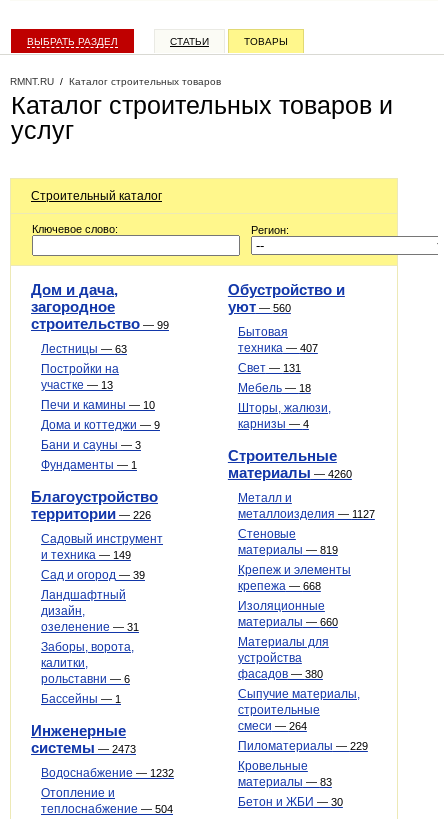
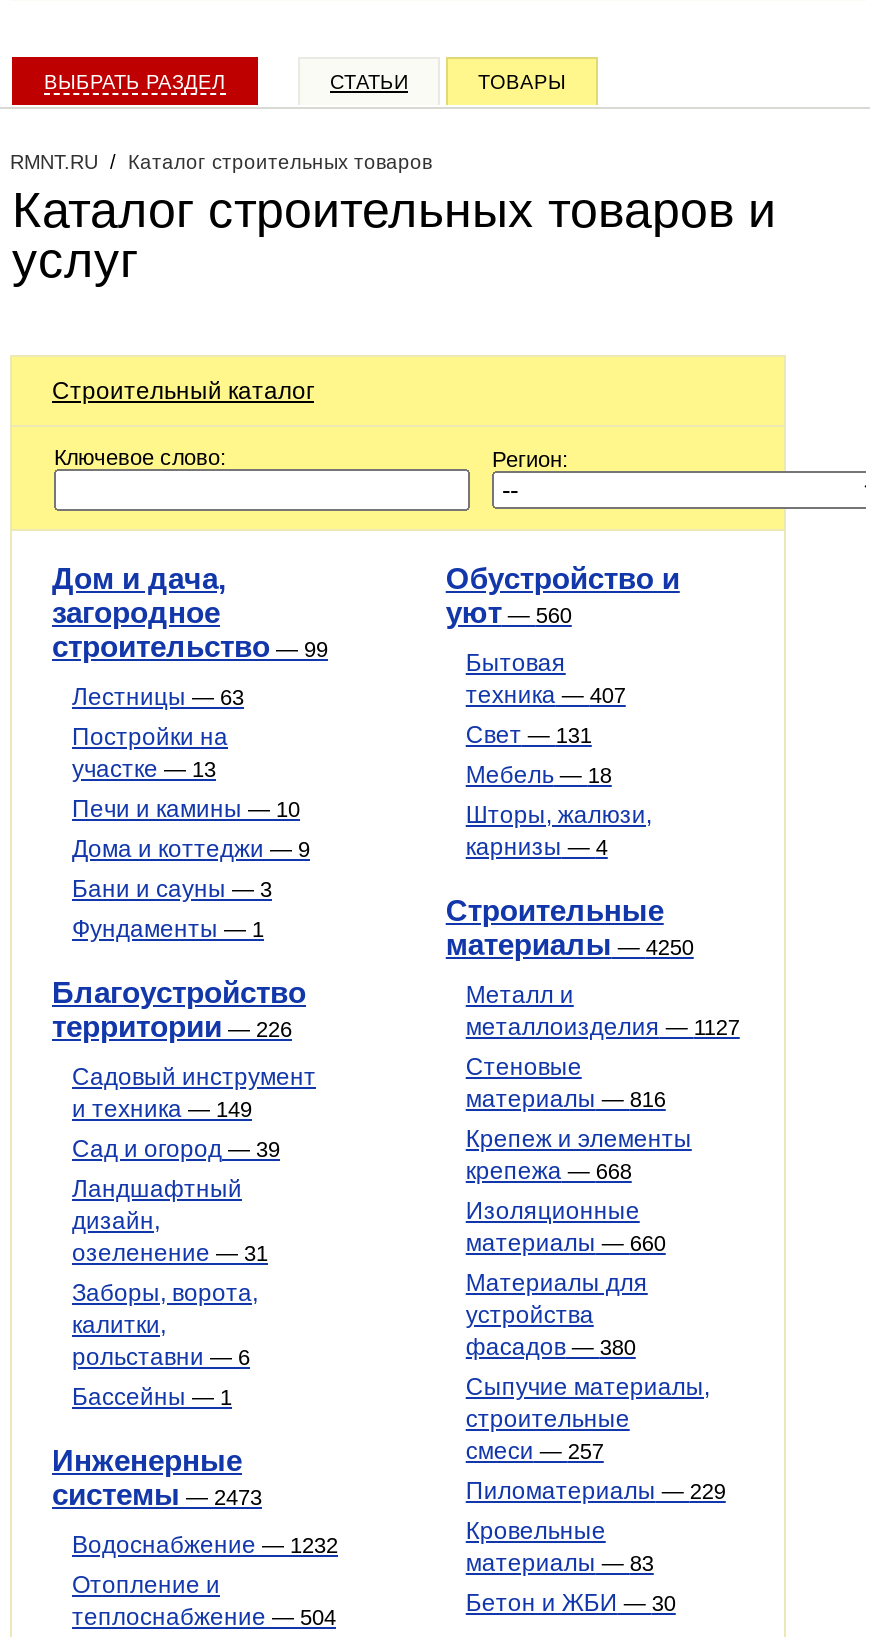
- материалы — 4260
+ материалы — 4250

- материалы — 819
+ материалы — 816

- смеси — 264
+ смеси — 257
